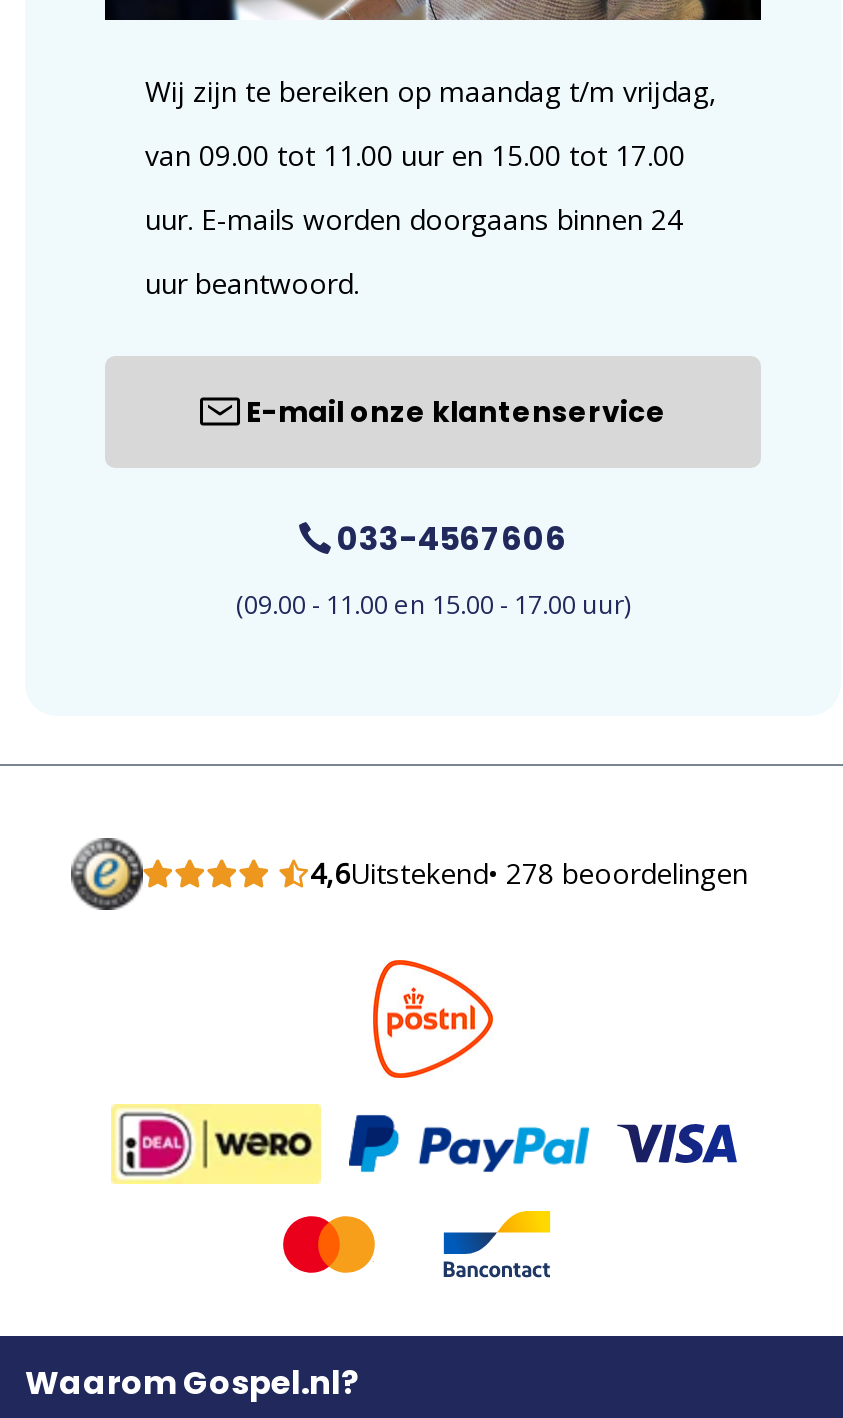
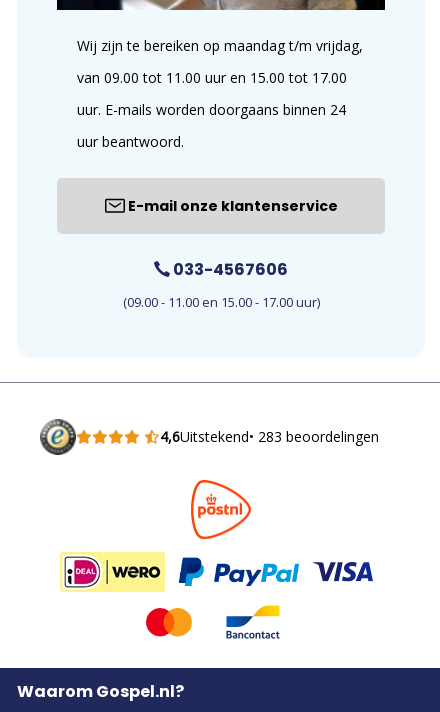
- 4,6Uitstekend • 278 beoordelingen
+ 4,6Uitstekend • 283 beoordelingen
